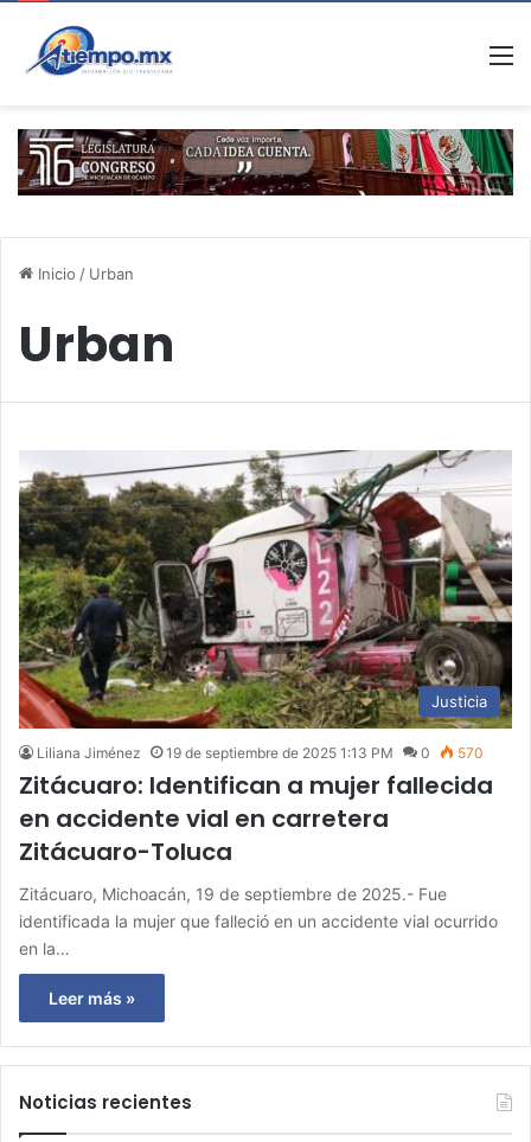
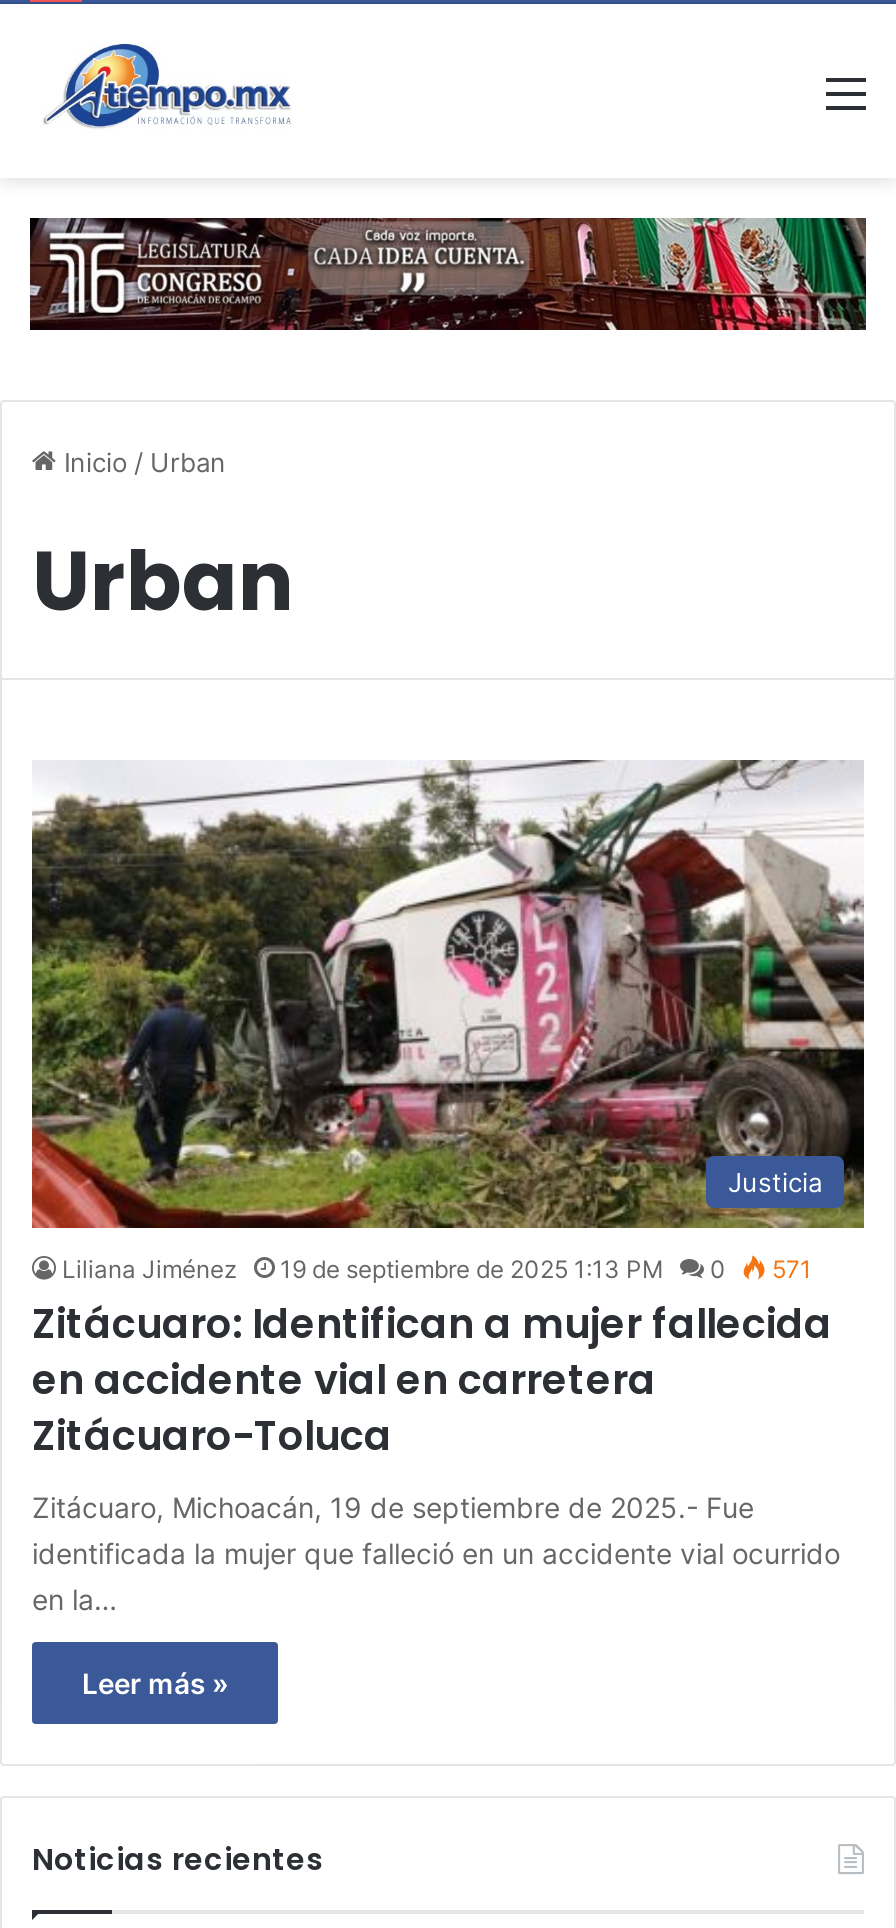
- Liliana Jiménez 19 de septiembre de 2025 1:13 PM 0 570
+ Liliana Jiménez 19 de septiembre de 2025 1:13 PM 0 571
